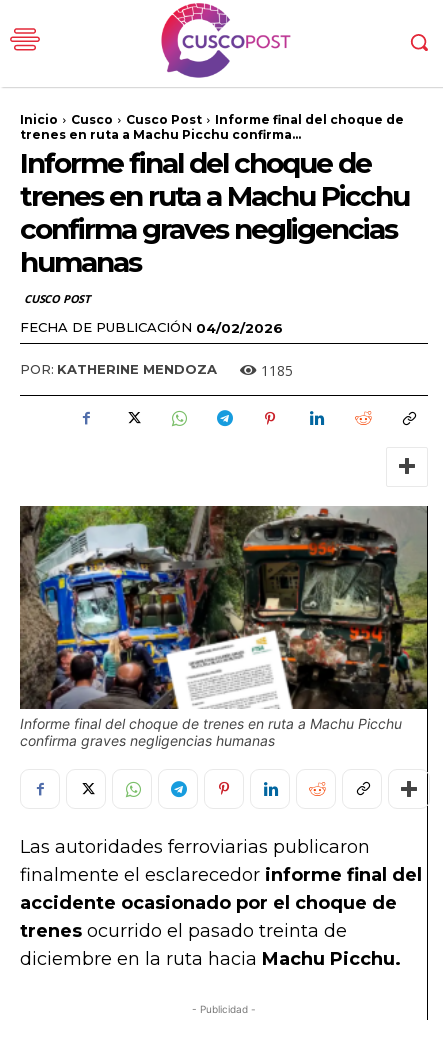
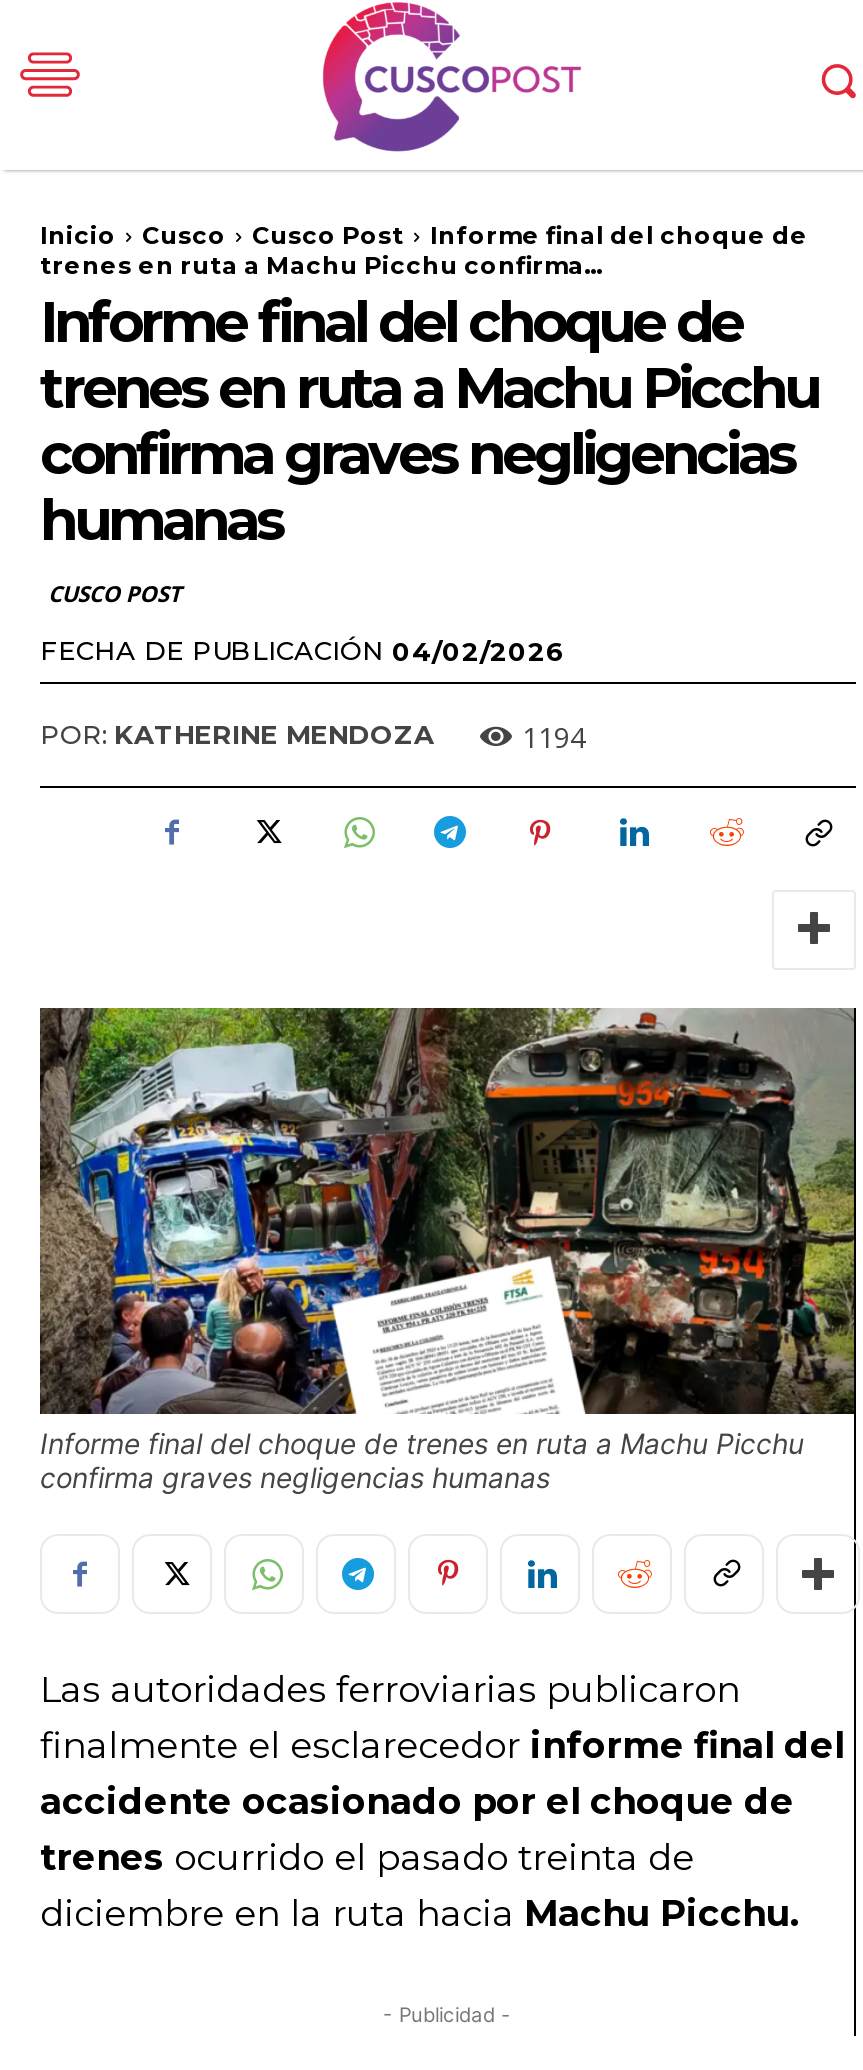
- 1185
+ 1194
